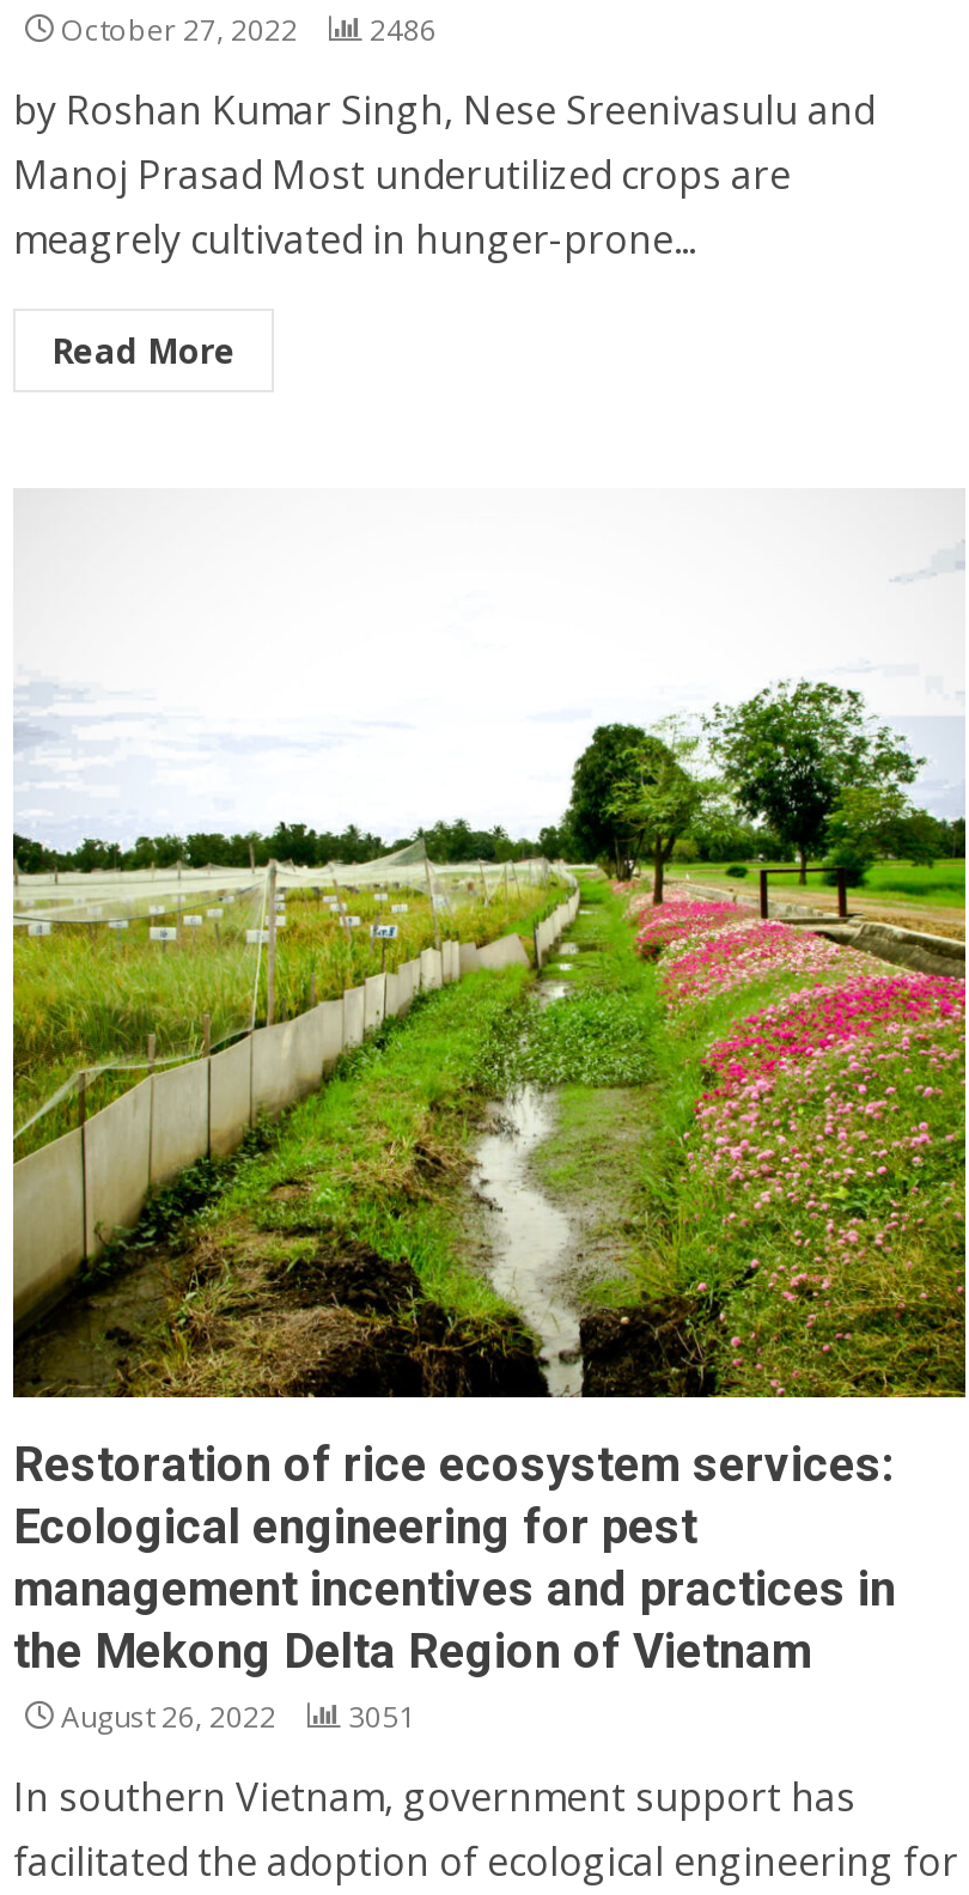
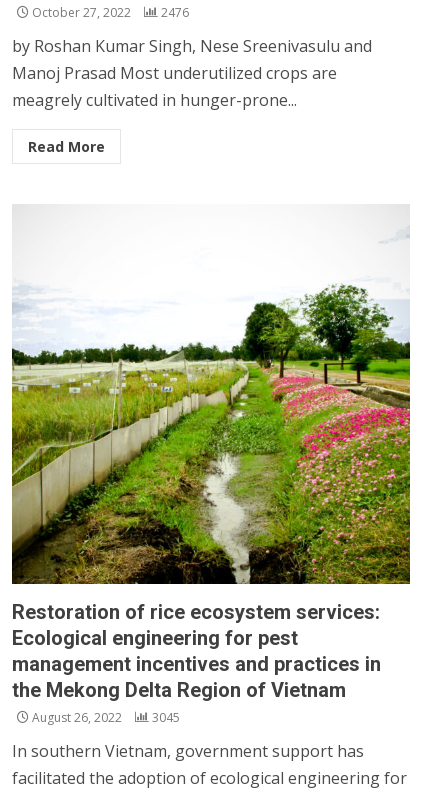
- October 27, 2022 2486
+ October 27, 2022 2476

- August 26, 2022 3051
+ August 26, 2022 3045
